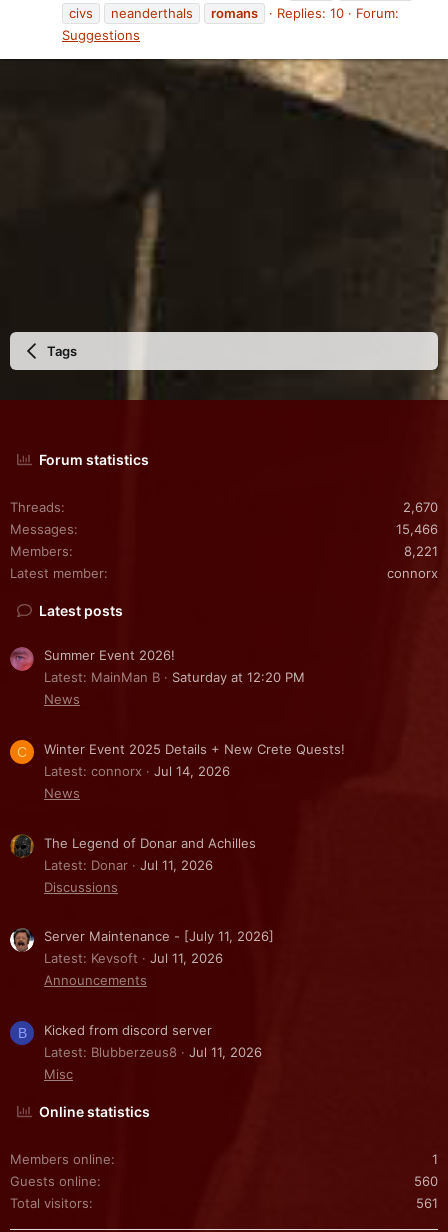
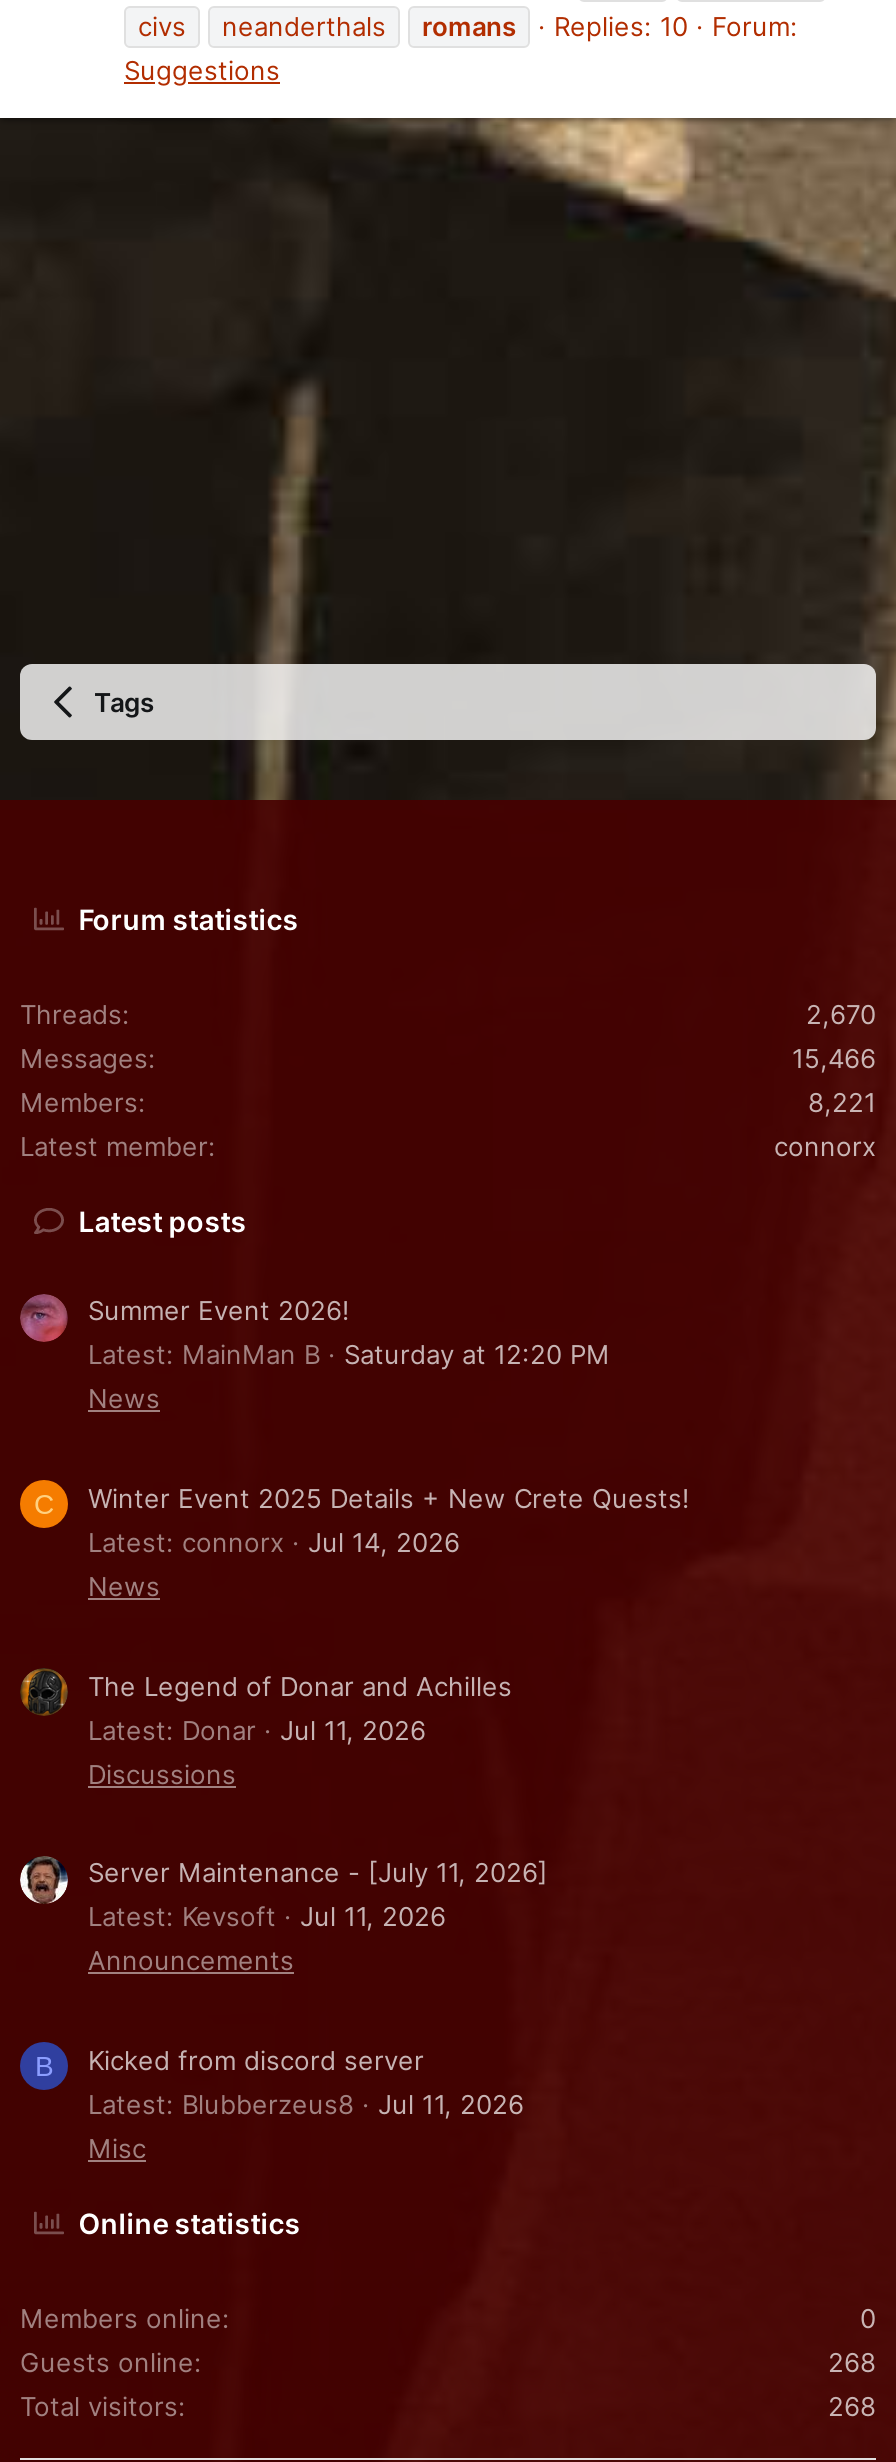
- 1
+ 0

- 560
+ 268

- 561
+ 268
